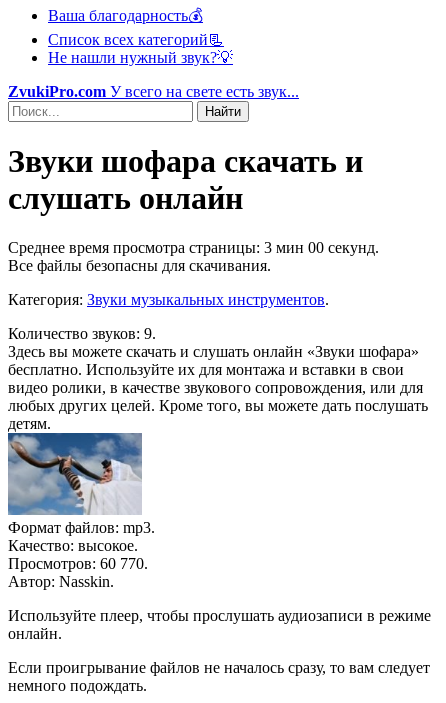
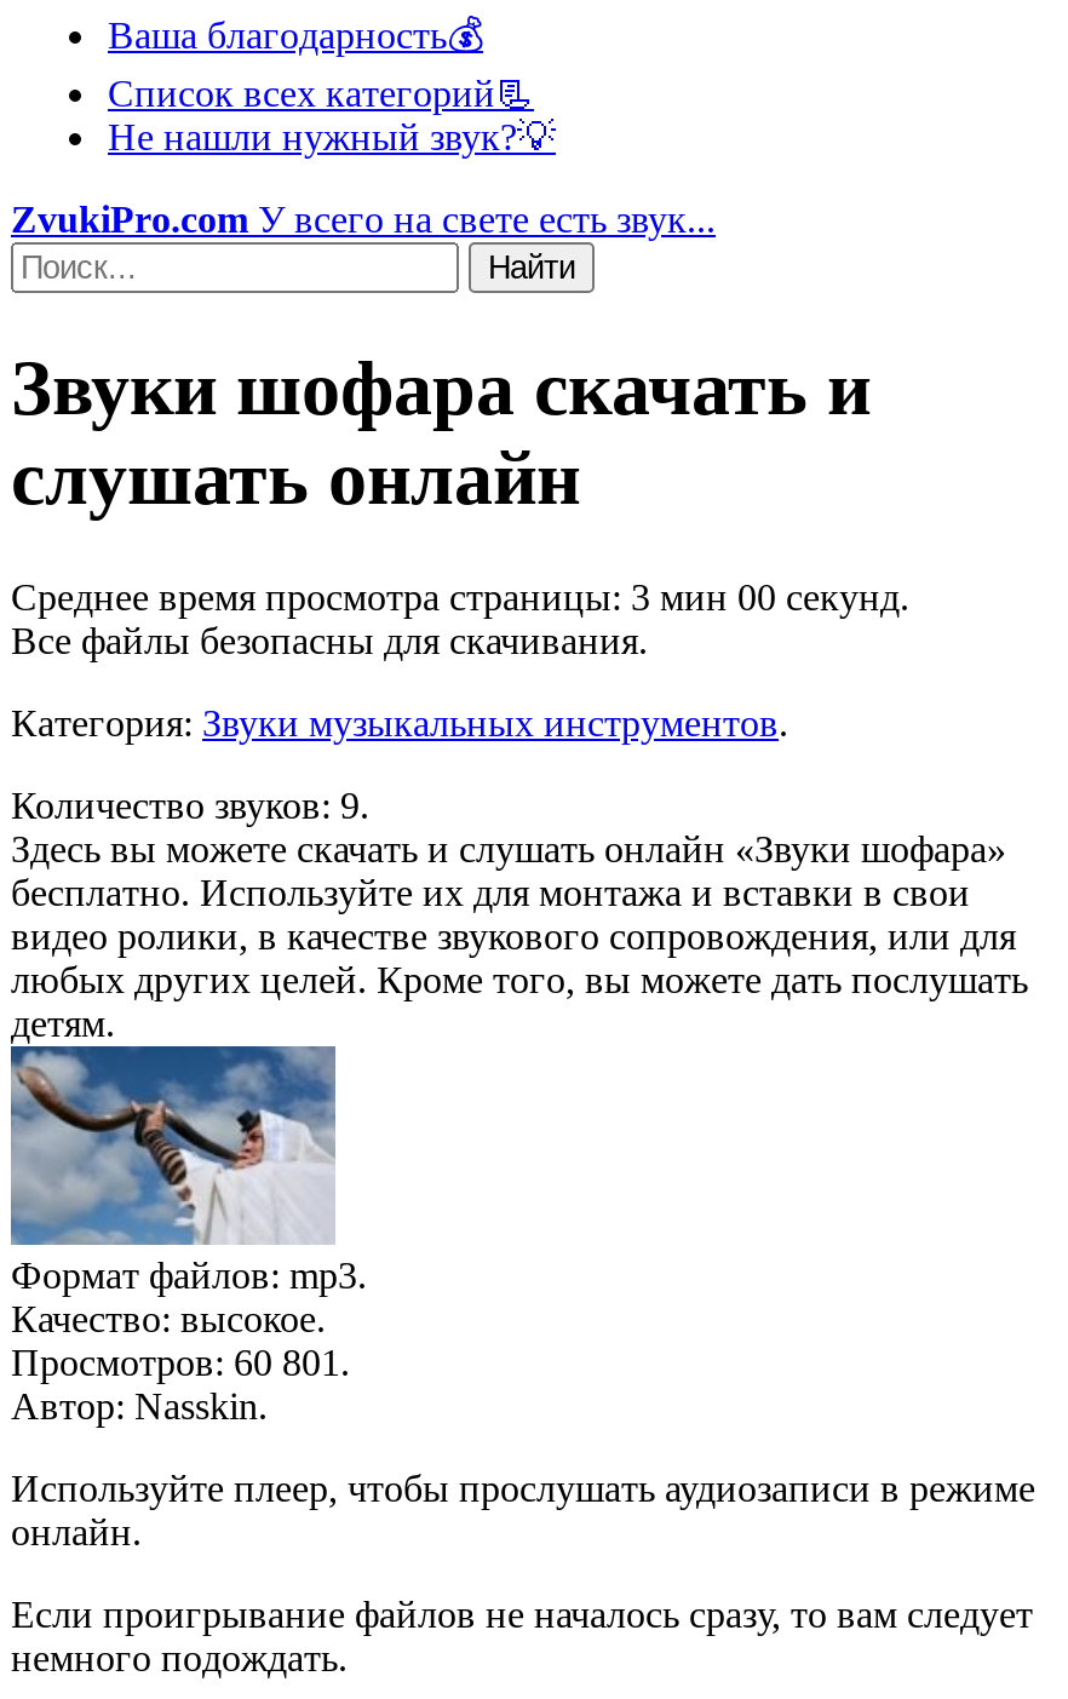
- Просмотров: 60 770.
+ Просмотров: 60 801.
